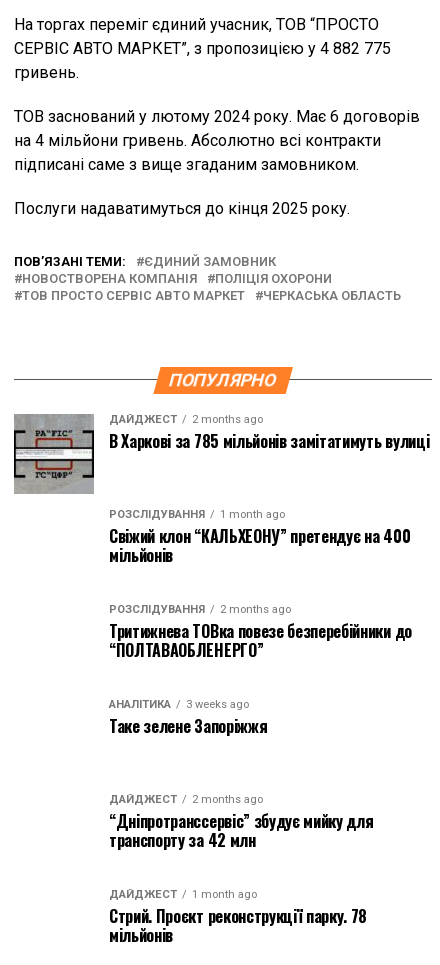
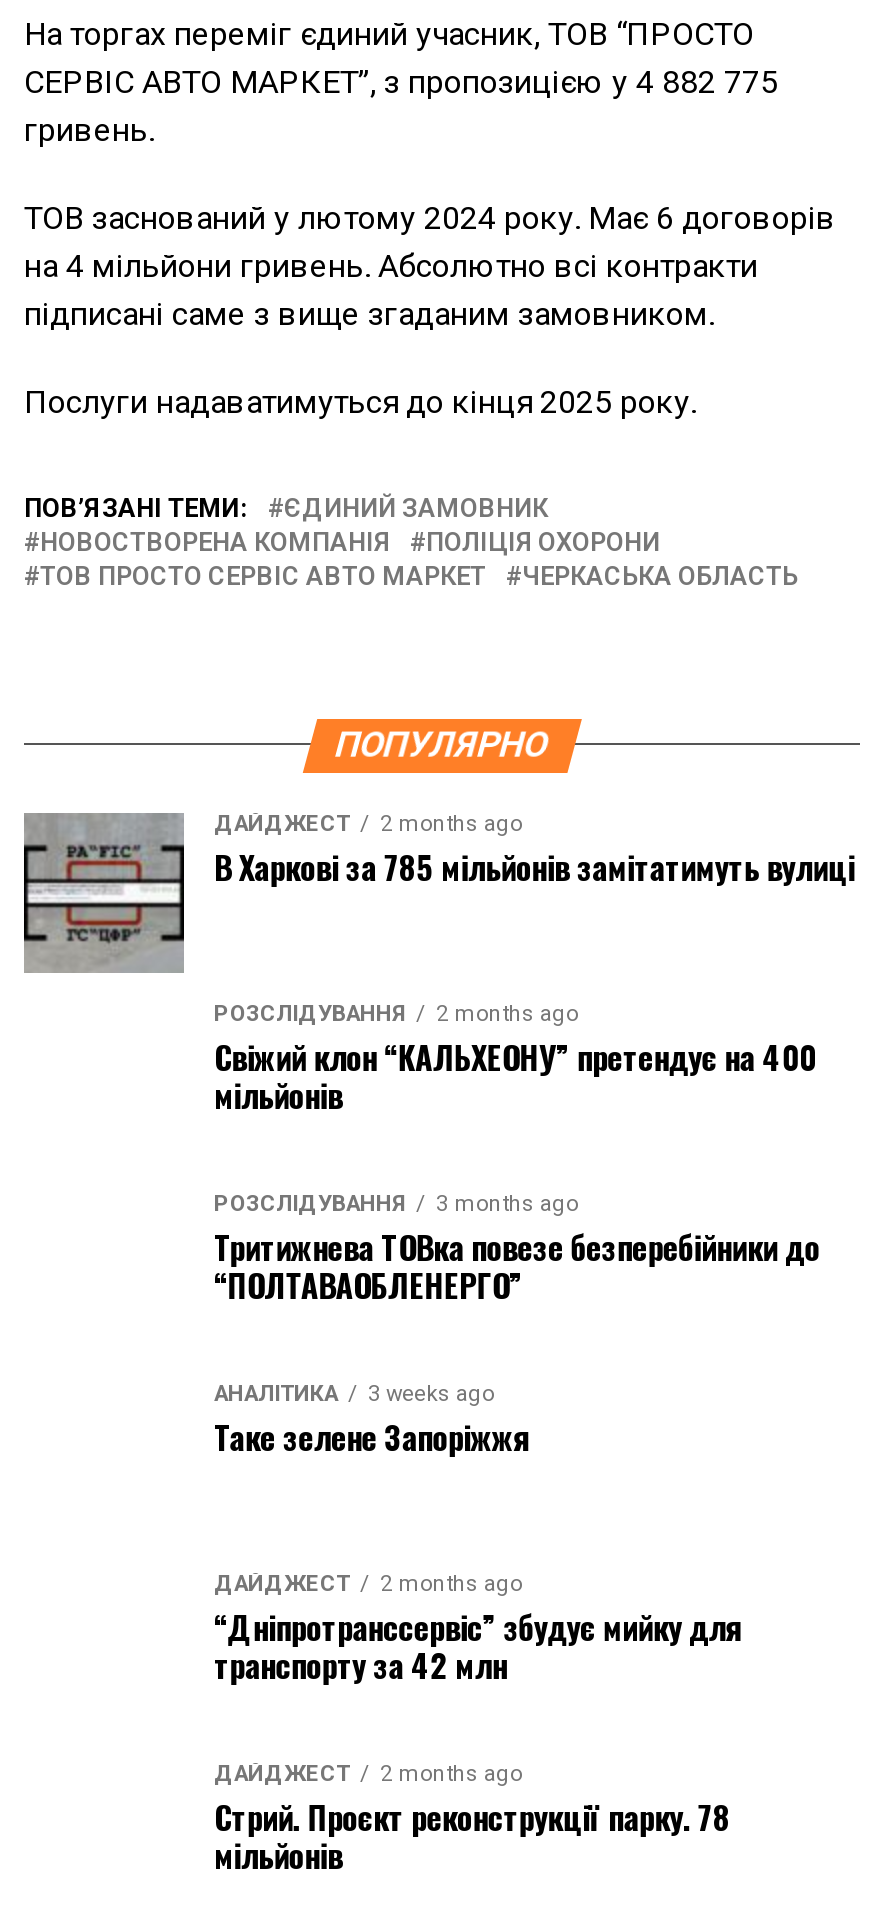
- РОЗСЛІДУВАННЯ 1 month ago
+ РОЗСЛІДУВАННЯ 2 months ago

- РОЗСЛІДУВАННЯ 2 months ago
+ РОЗСЛІДУВАННЯ 3 months ago

- ДАЙДЖЕСТ 1 month ago
+ ДАЙДЖЕСТ 2 months ago
